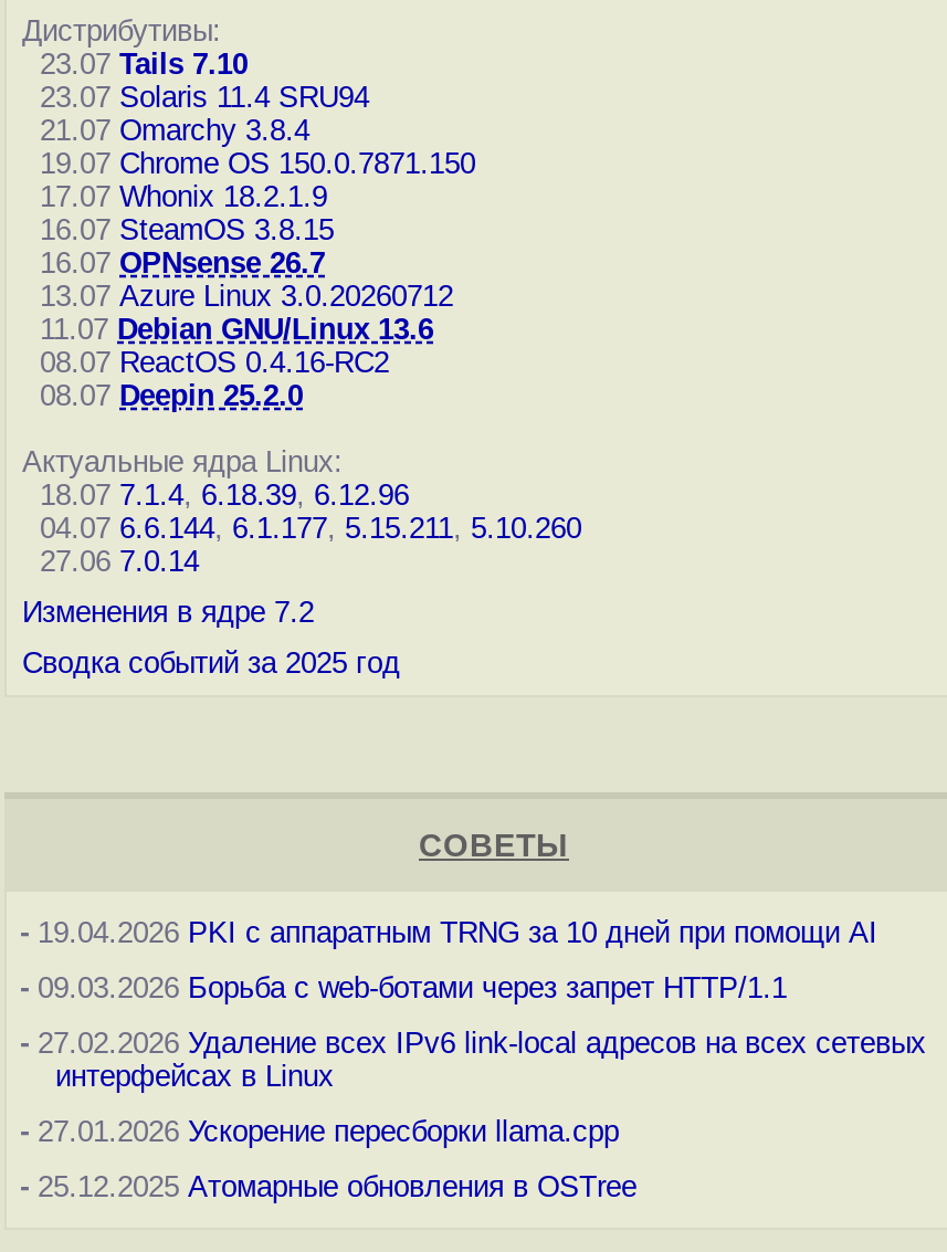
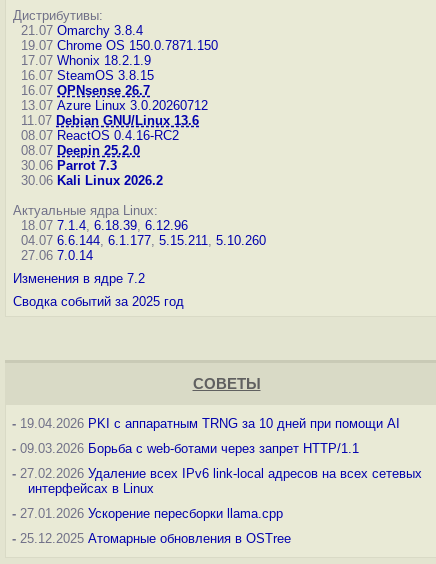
- 23.07 Tails 7.10
- 23.07 Solaris 11.4 SRU94

moved up: 21.07 Omarchy 3.8.4 | 19.07 Chrome OS 150.0.7871.150 | 17.07 Whonix 18.2.1.9 | ... | 08.07 ReactOS 0.4.16-RC2 | 08.07 Deepin 25.2.0

+ 30.06 Parrot 7.3
+ 30.06 Kali Linux 2026.2
